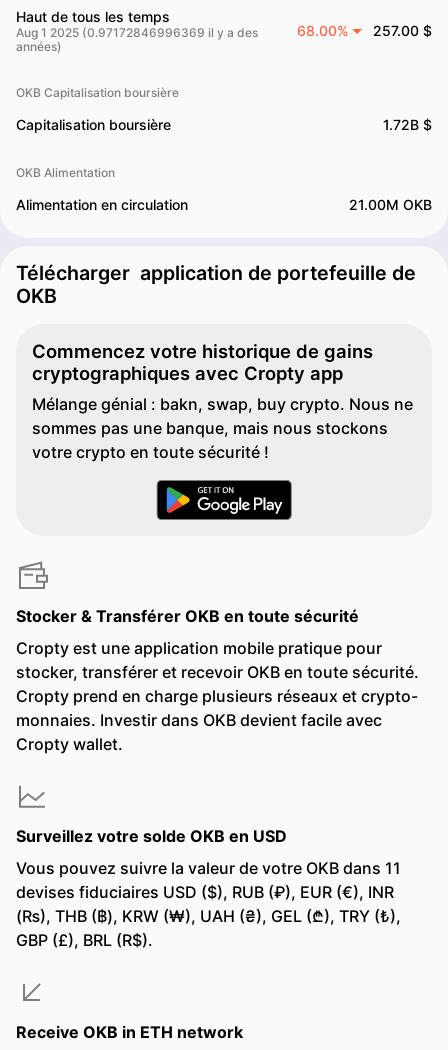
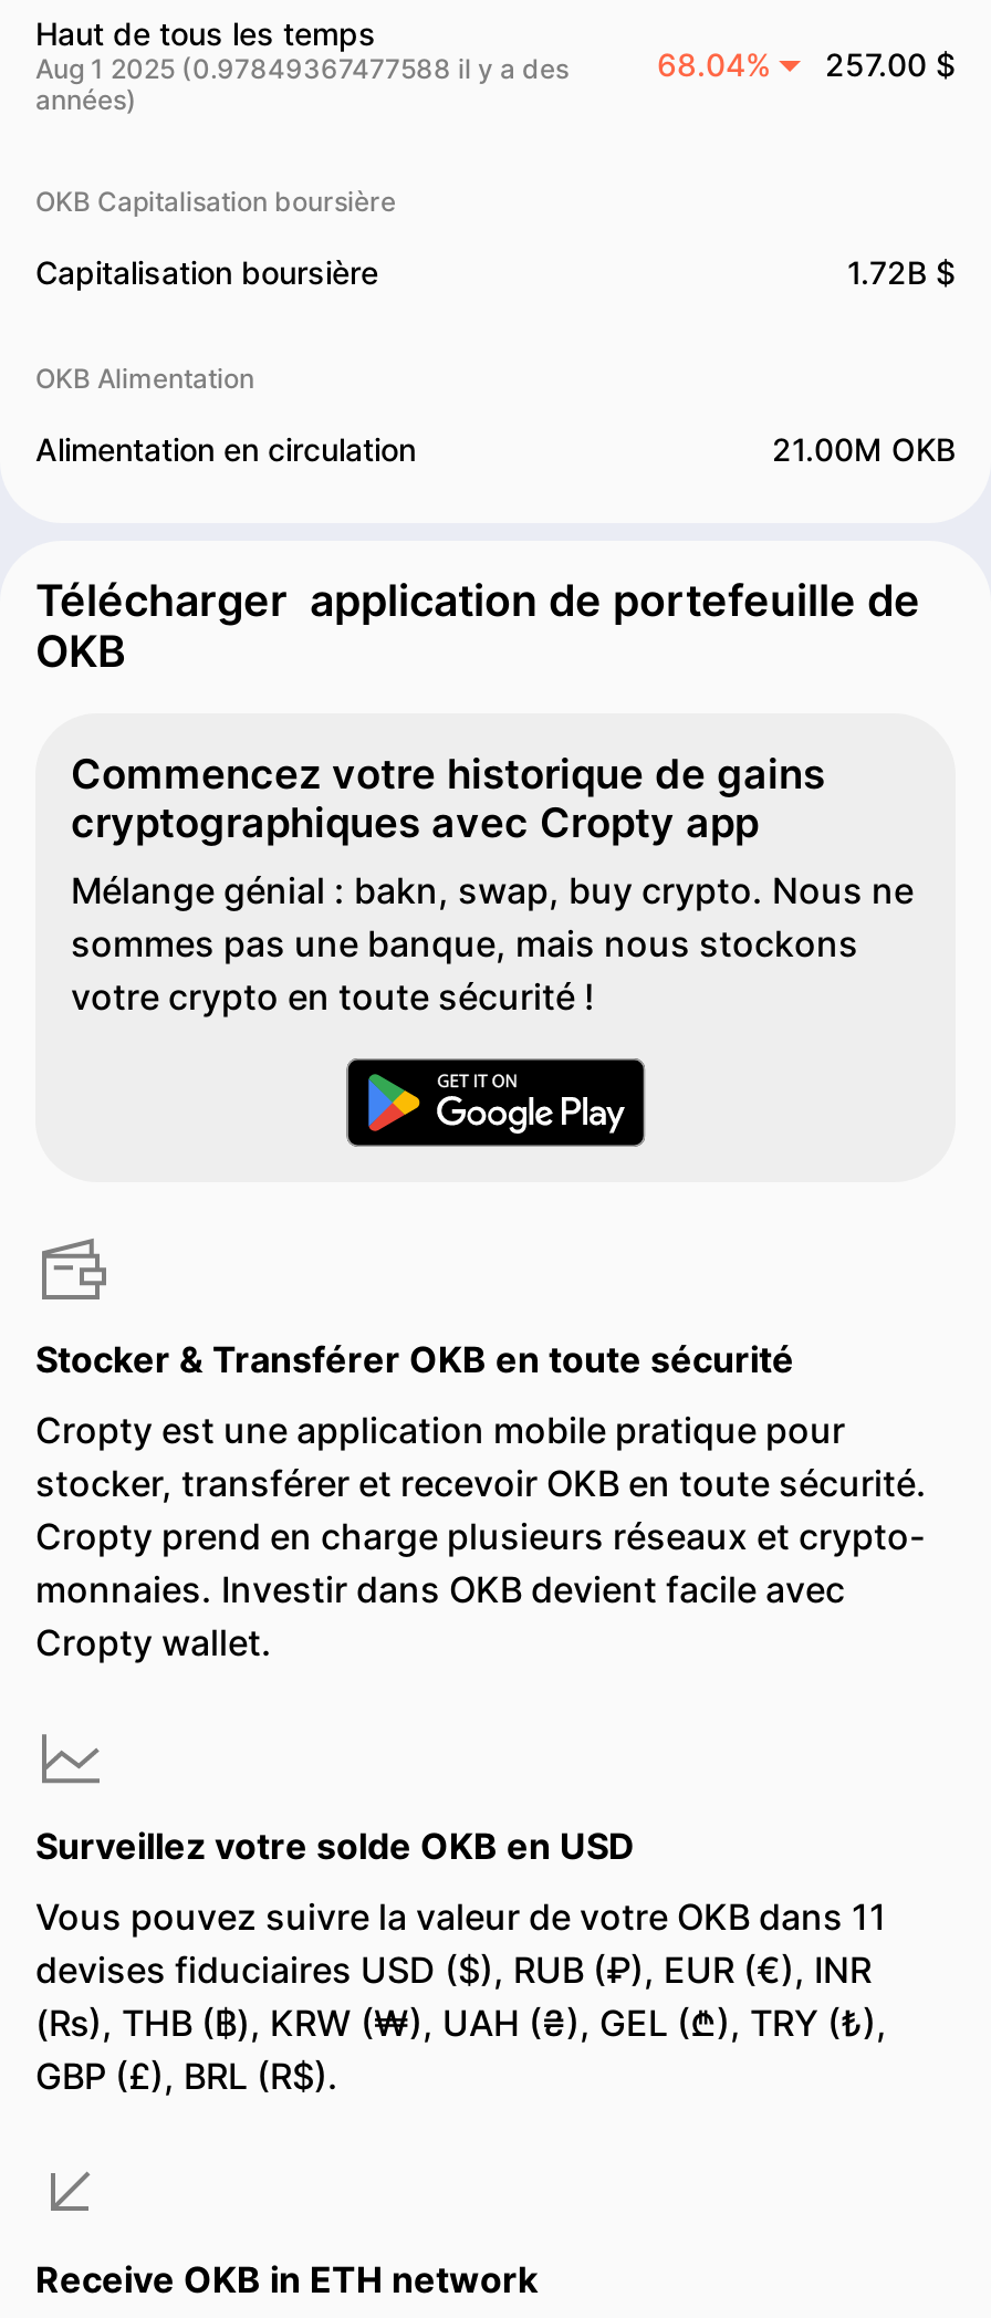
- Aug 1 2025 (0.97172846996369 il y a des
+ Aug 1 2025 (0.97849367477588 il y a des

- 68.00% 257.00 $
+ 68.04% 257.00 $
